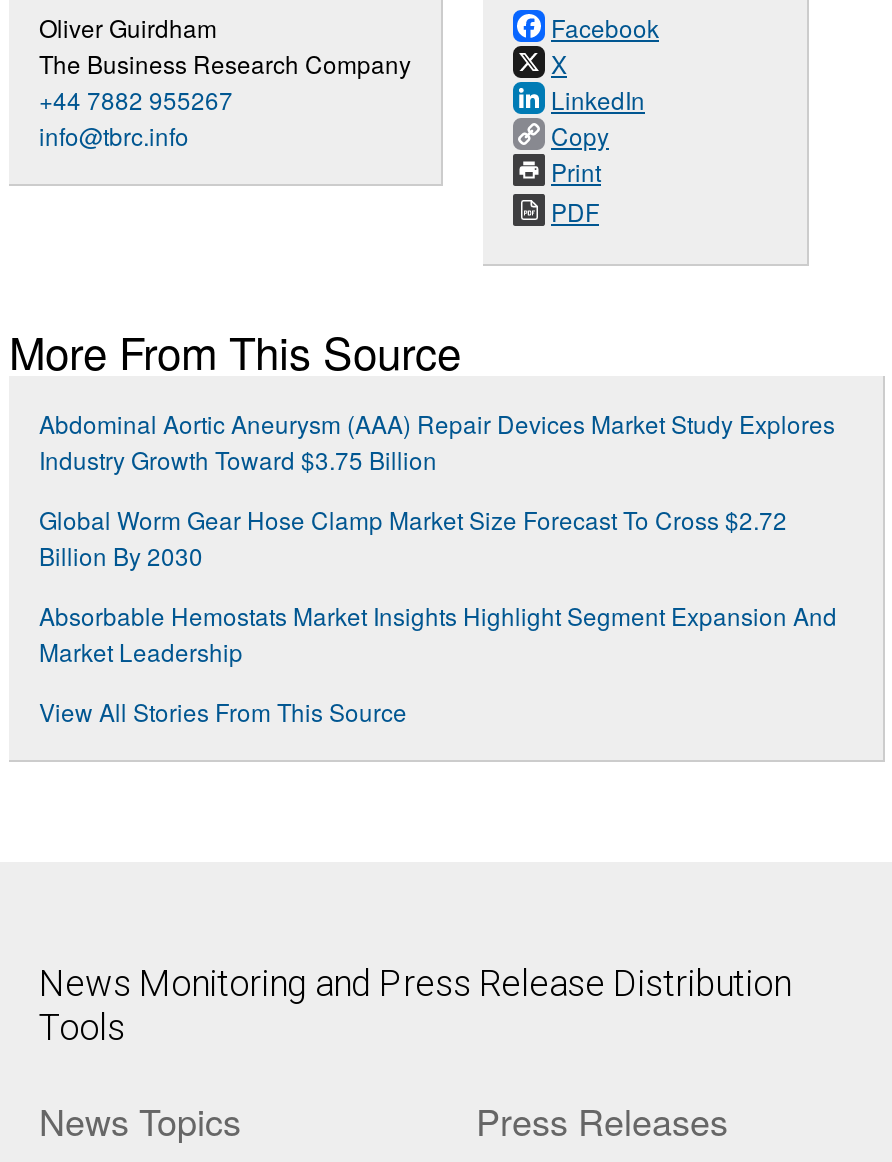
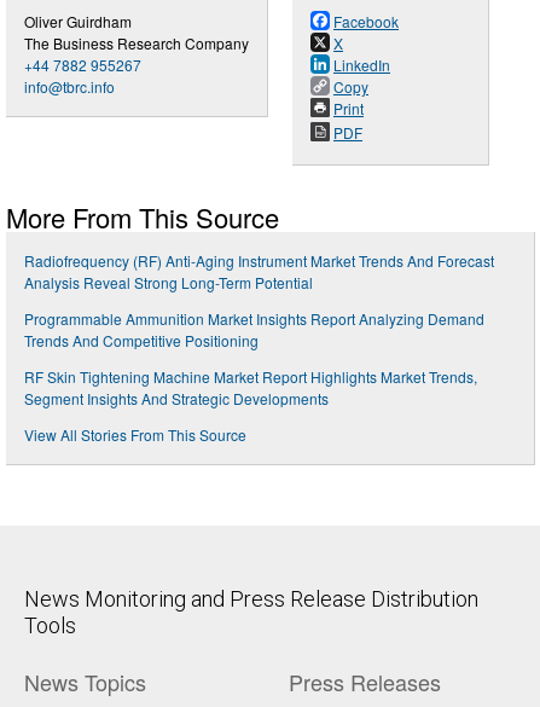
- Abdominal Aortic Aneurysm (AAA) Repair Devices Market Study Explores
- Industry Growth Toward $3.75 Billion
+ Radiofrequency (RF) Anti-Aging Instrument Market Trends And Forecast
+ Analysis Reveal Strong Long-Term Potential

- Global Worm Gear Hose Clamp Market Size Forecast To Cross $2.72
- Billion By 2030
+ Programmable Ammunition Market Insights Report Analyzing Demand
+ Trends And Competitive Positioning

- Absorbable Hemostats Market Insights Highlight Segment Expansion And
- Market Leadership
+ RF Skin Tightening Machine Market Report Highlights Market Trends,
+ Segment Insights And Strategic Developments
